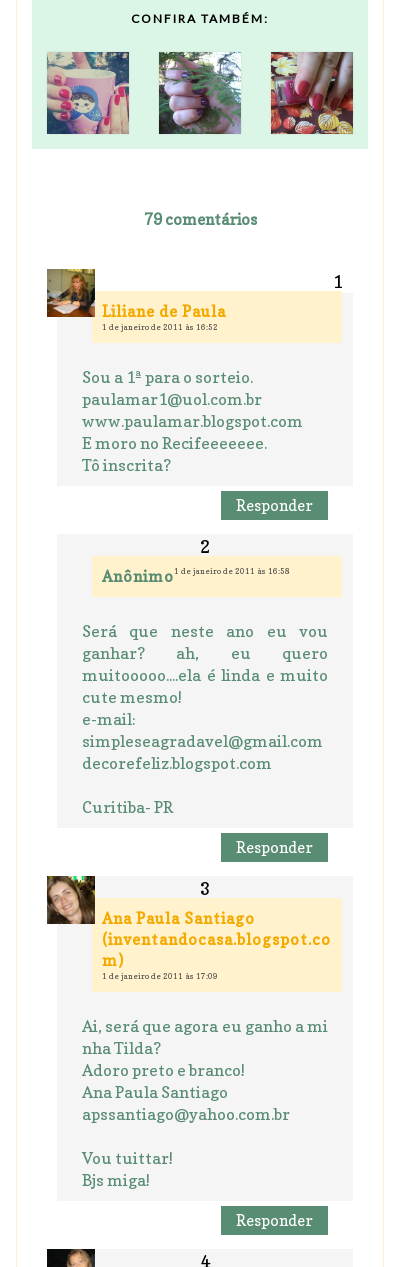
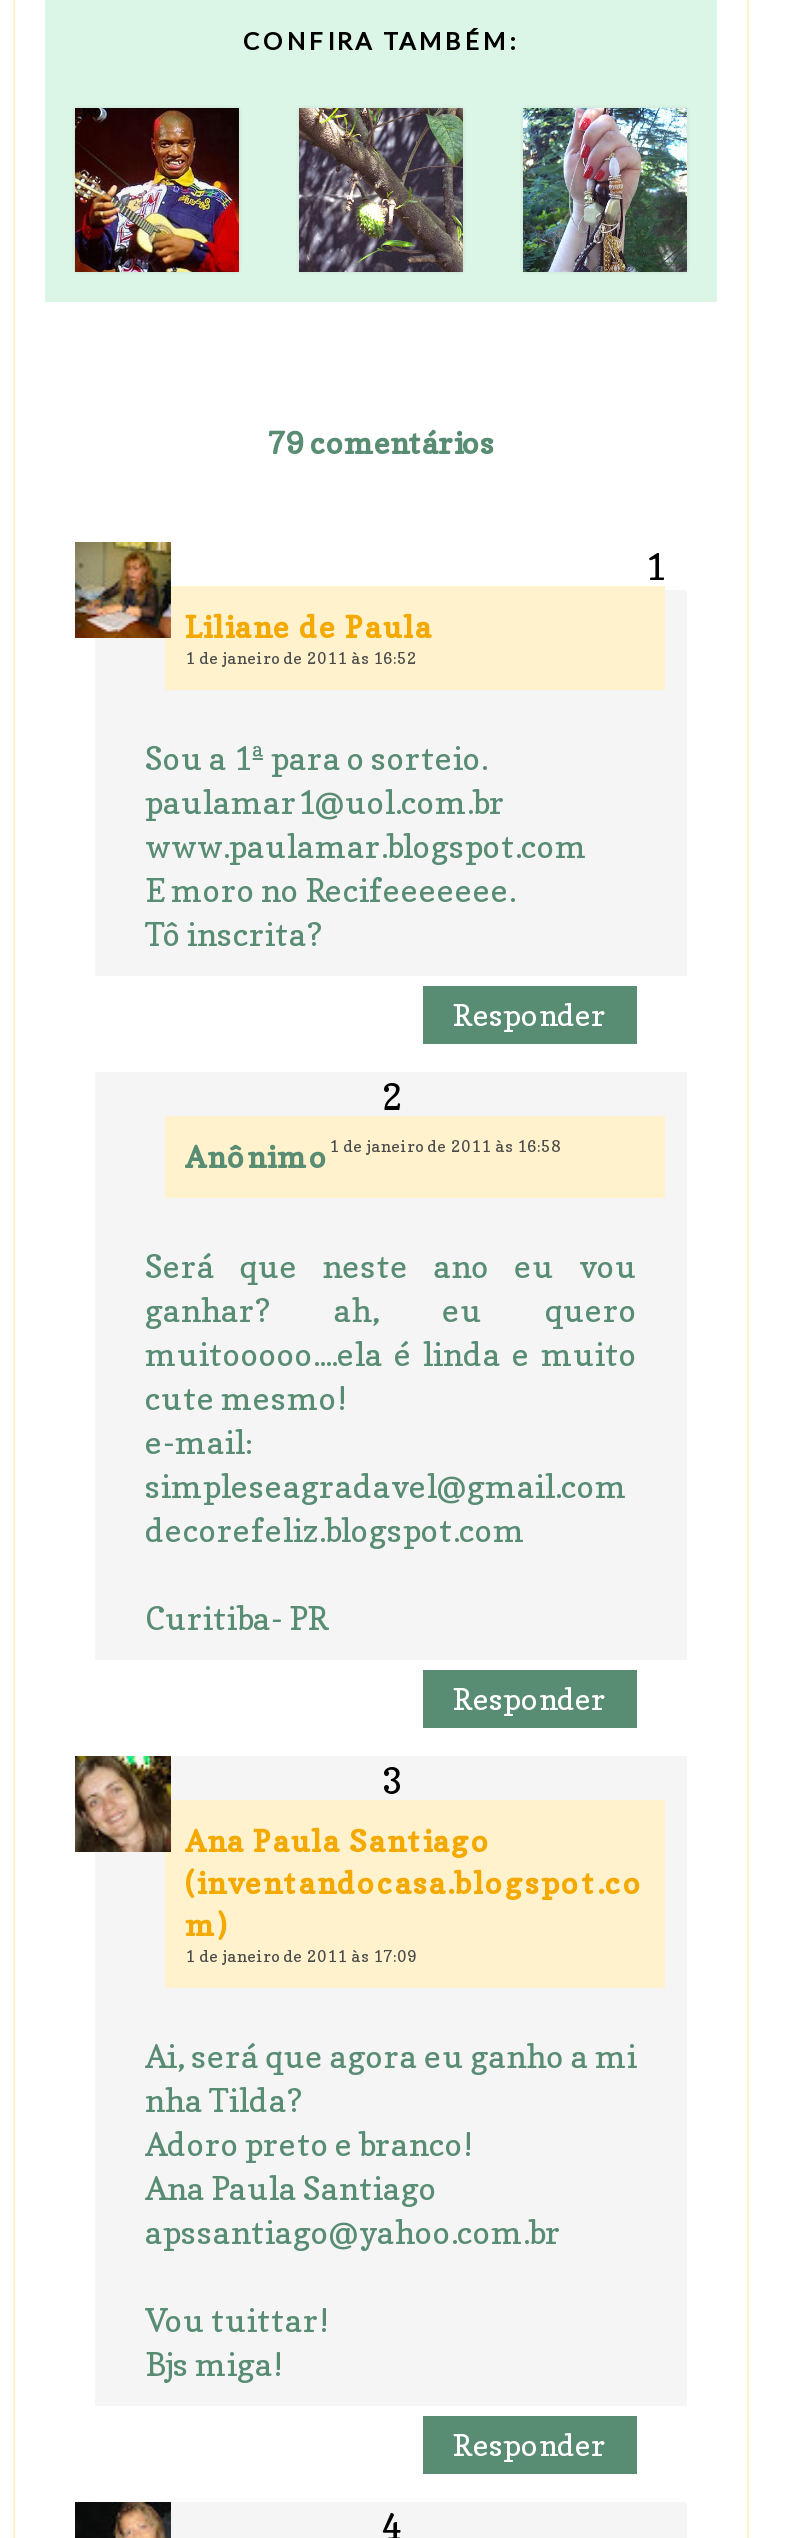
- [image]
+ [image]

- [image]
+ [image]

- [image]
+ [image]
